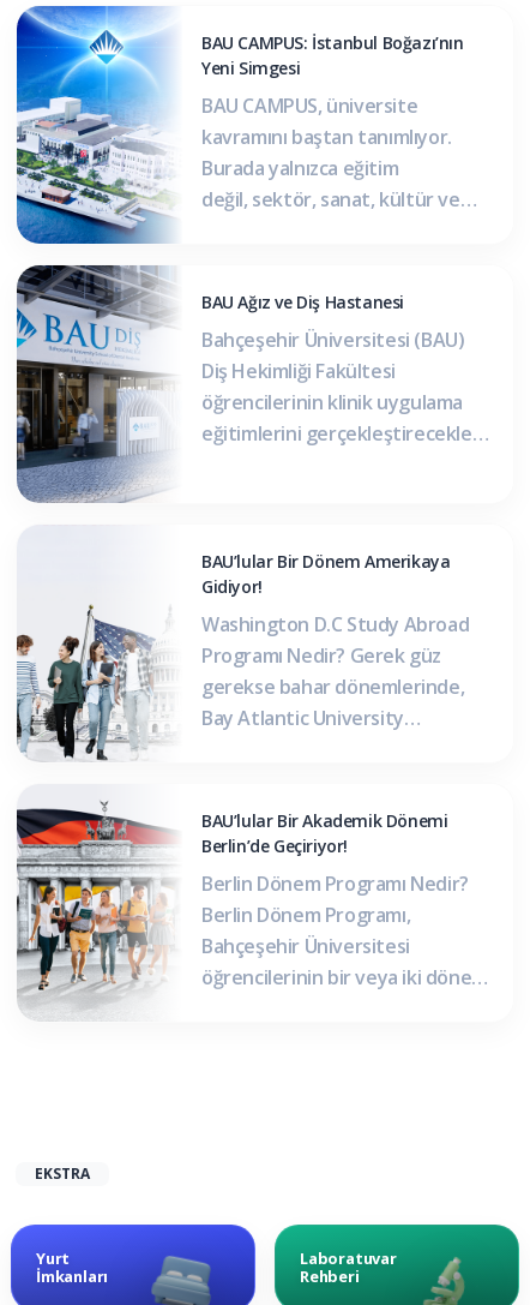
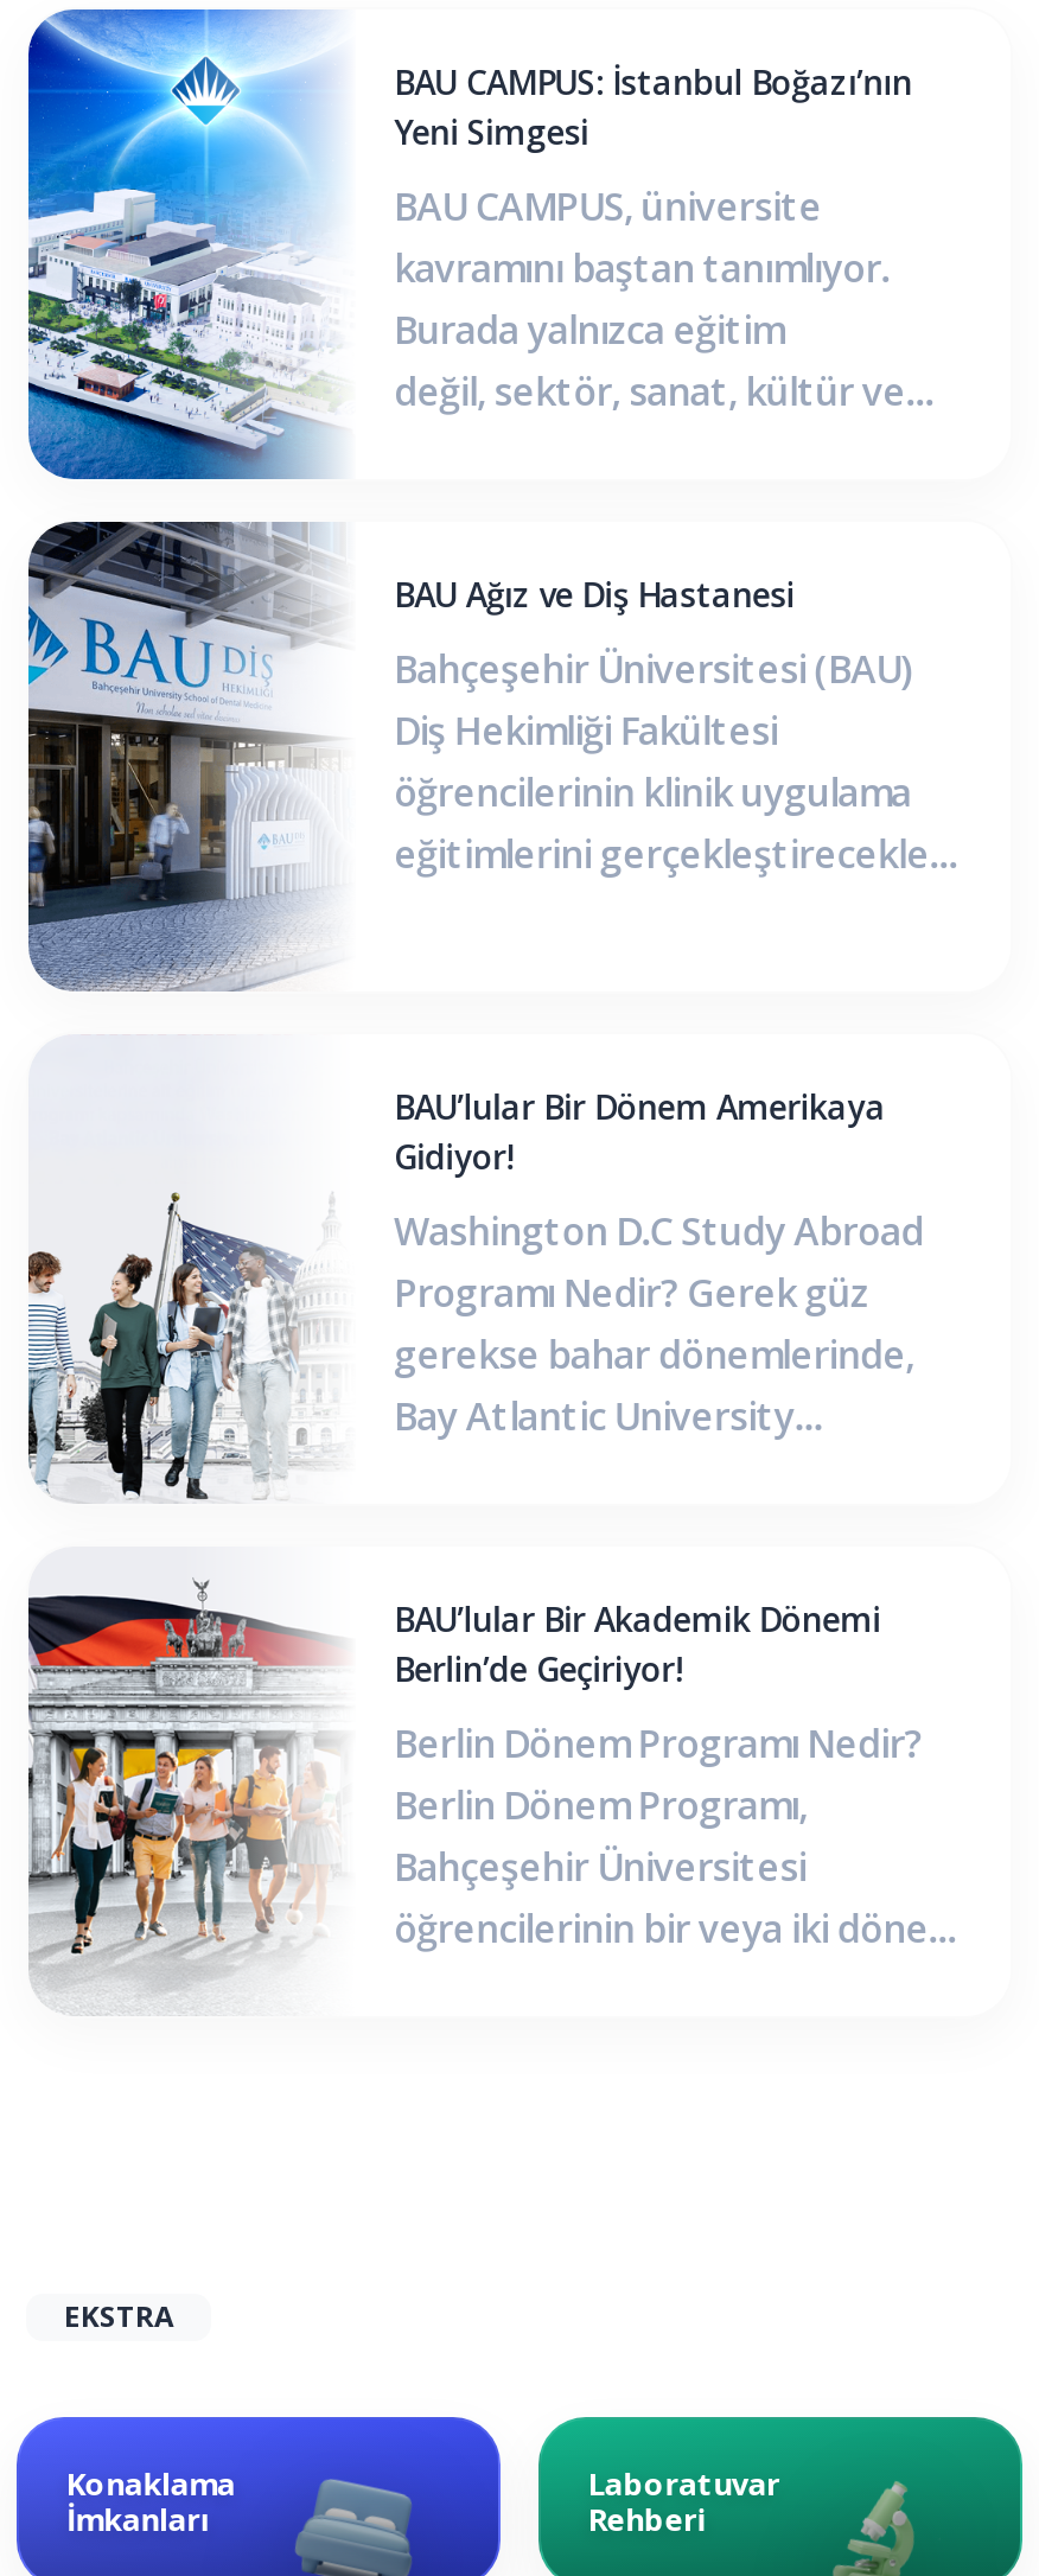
- Yurt
+ Konaklama
